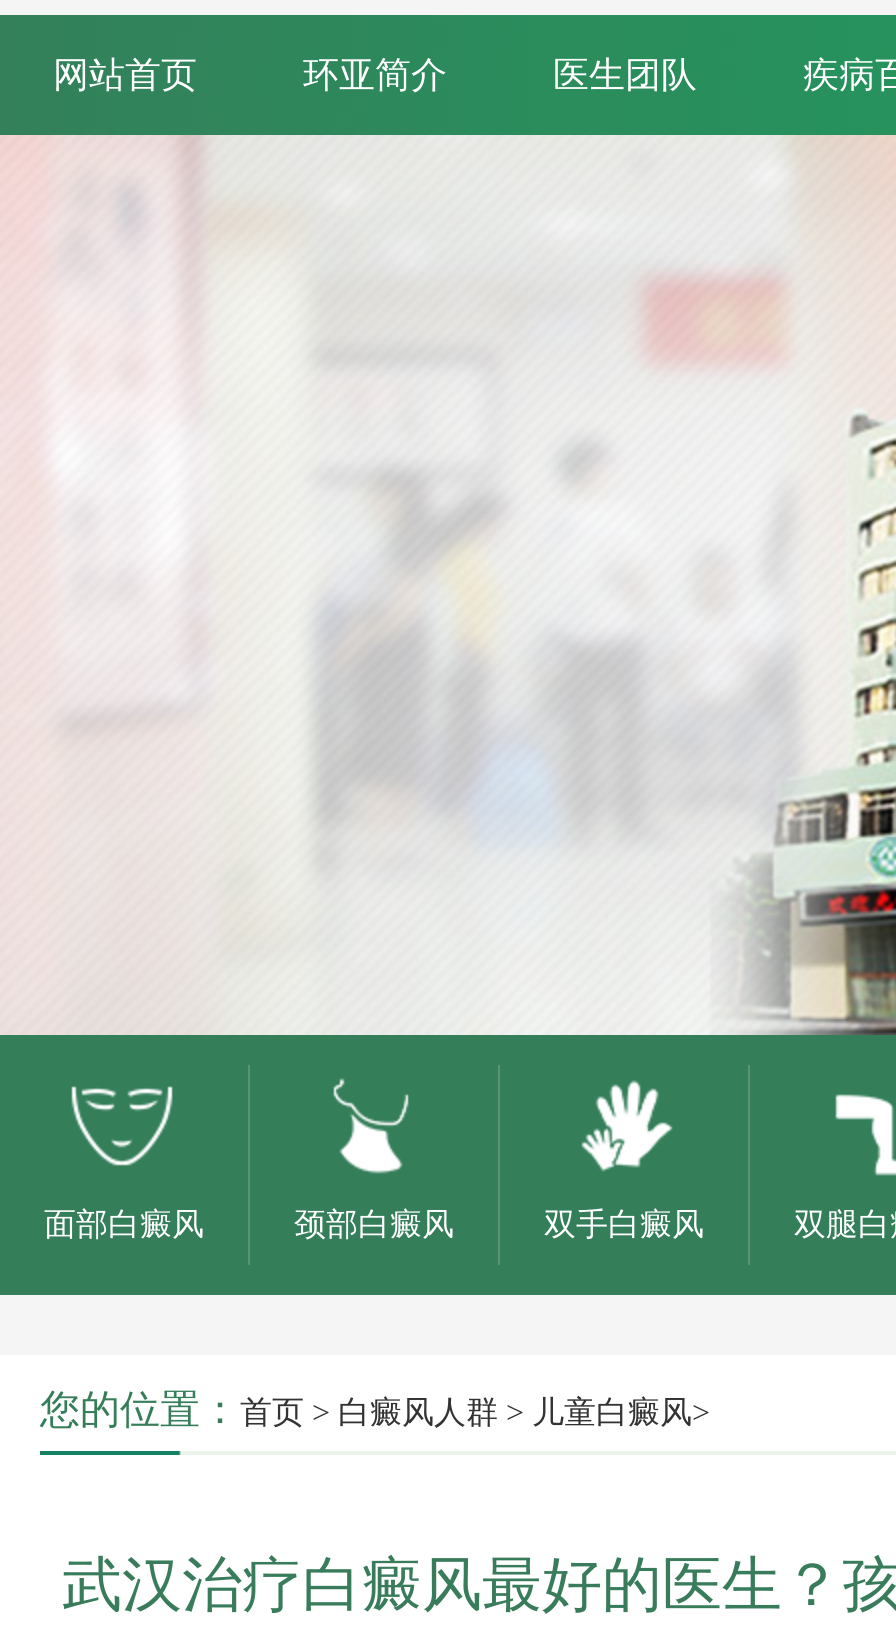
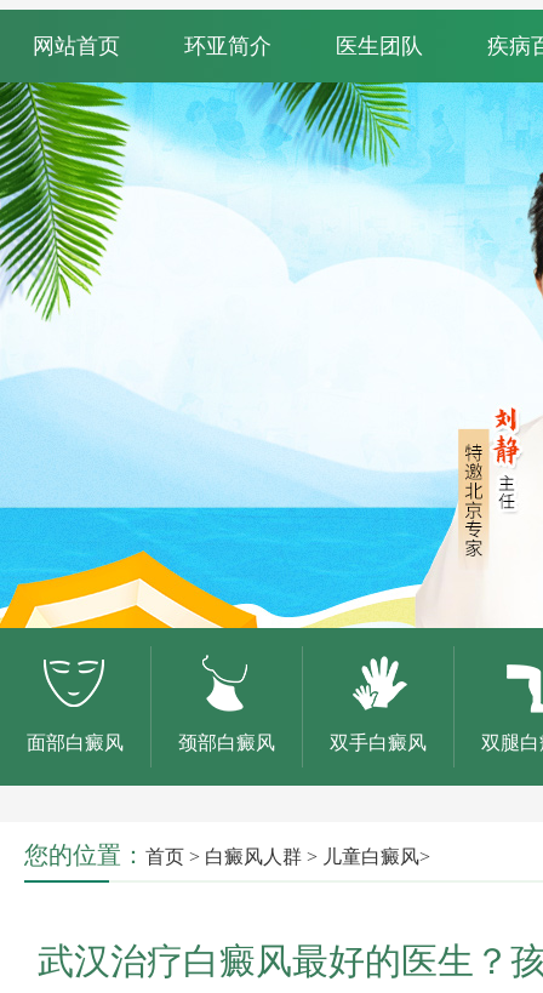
- [image]
+ [image]
